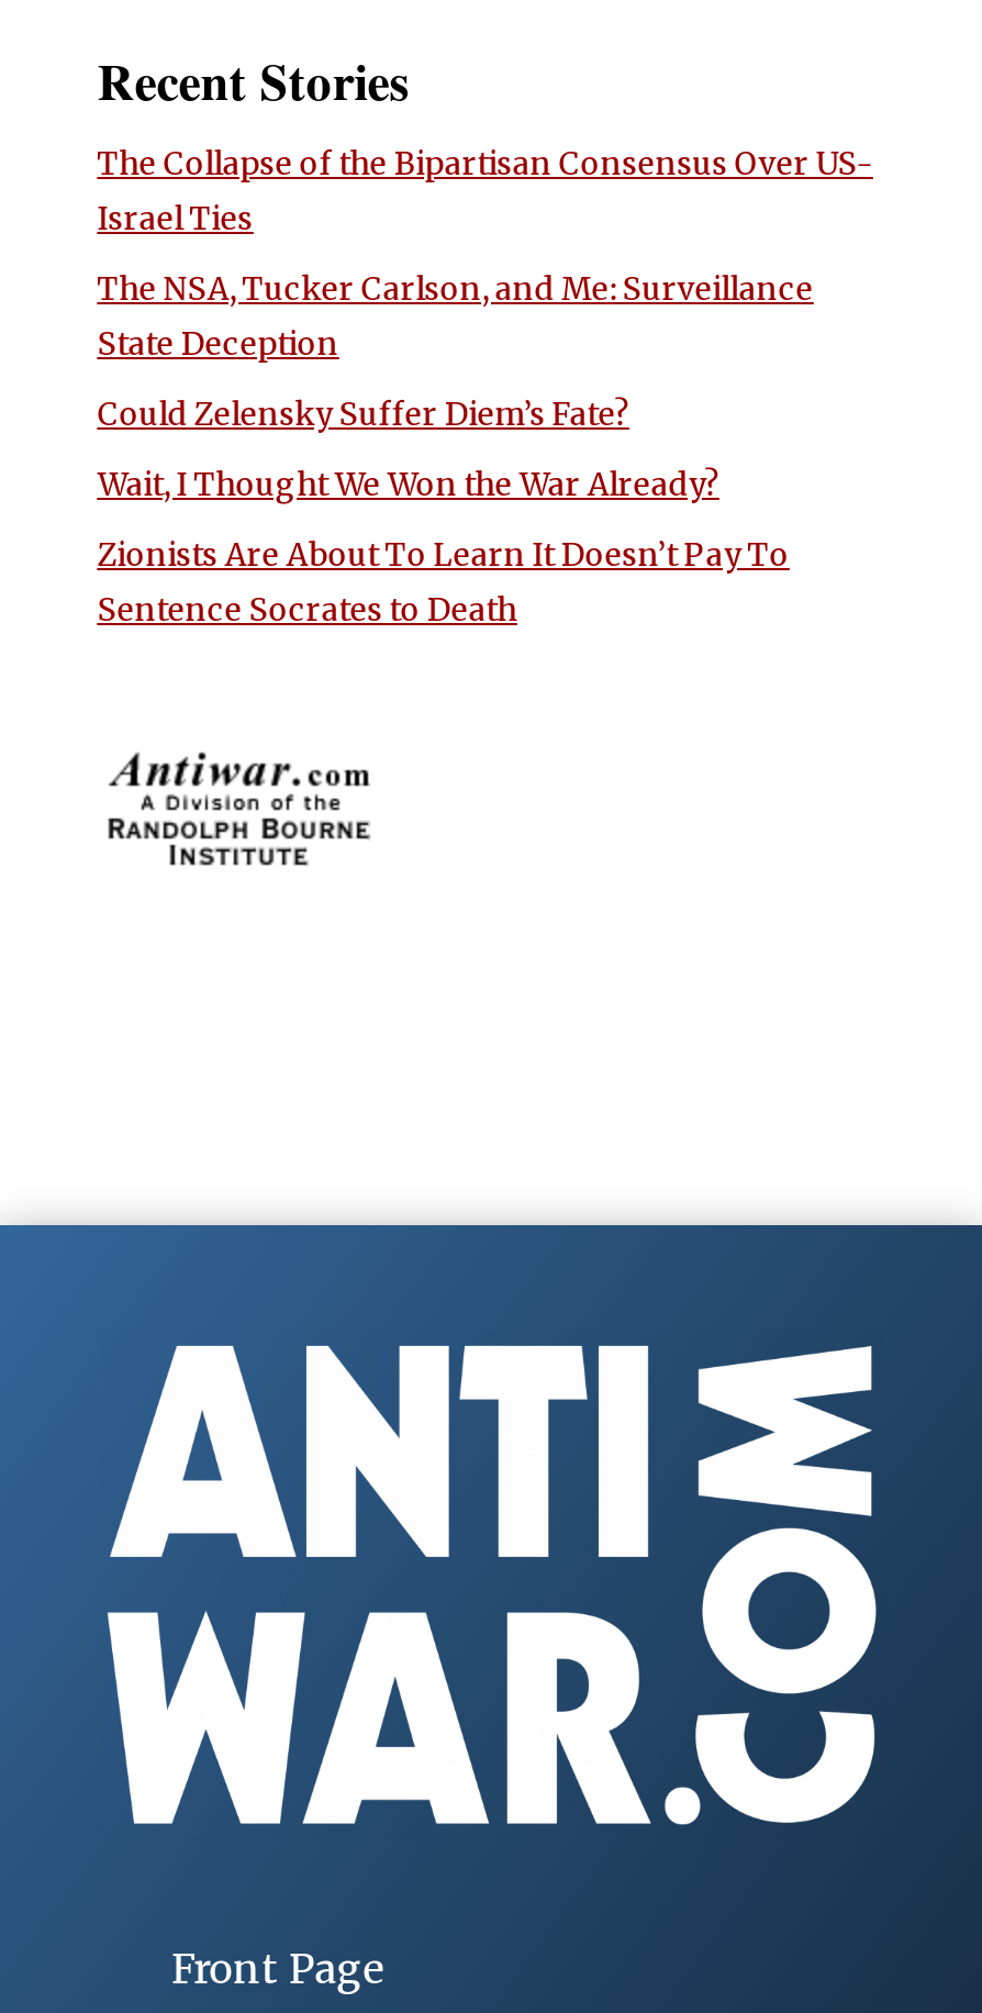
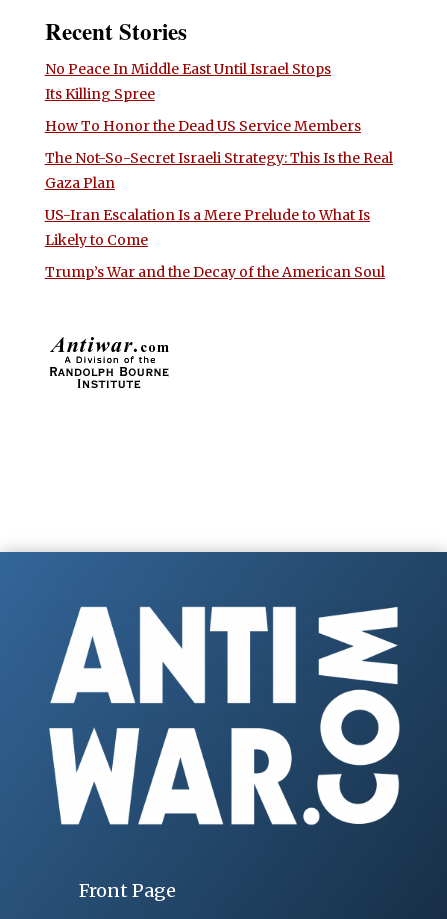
- The Collapse of the Bipartisan Consensus Over US-
- Israel Ties
+ No Peace In Middle East Until Israel Stops
+ Its Killing Spree

- The NSA, Tucker Carlson, and Me: Surveillance
- State Deception
+ How To Honor the Dead US Service Members

- Could Zelensky Suffer Diem’s Fate?
+ The Not-So-Secret Israeli Strategy: This Is the Real
+ Gaza Plan

- Wait, I Thought We Won the War Already?
+ US-Iran Escalation Is a Mere Prelude to What Is
+ Likely to Come

- Zionists Are About To Learn It Doesn’t Pay To
- Sentence Socrates to Death
+ Trump’s War and the Decay of the American Soul
